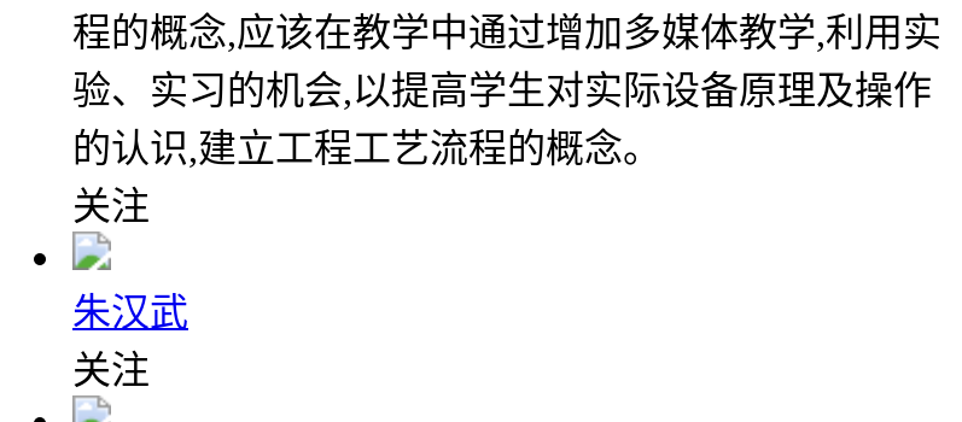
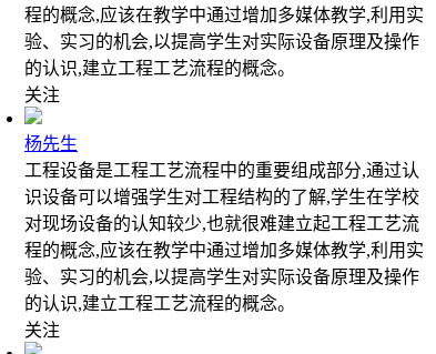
- 朱汉武
+ 杨先生
+ 工程设备是工程工艺流程中的重要组成部分,通过认
+ 识设备可以增强学生对工程结构的了解,学生在学校
+ 对现场设备的认知较少,也就很难建立起工程工艺流
+ 程的概念,应该在教学中通过增加多媒体教学,利用实
+ 验、实习的机会,以提高学生对实际设备原理及操作
+ 的认识,建立工程工艺流程的概念。
